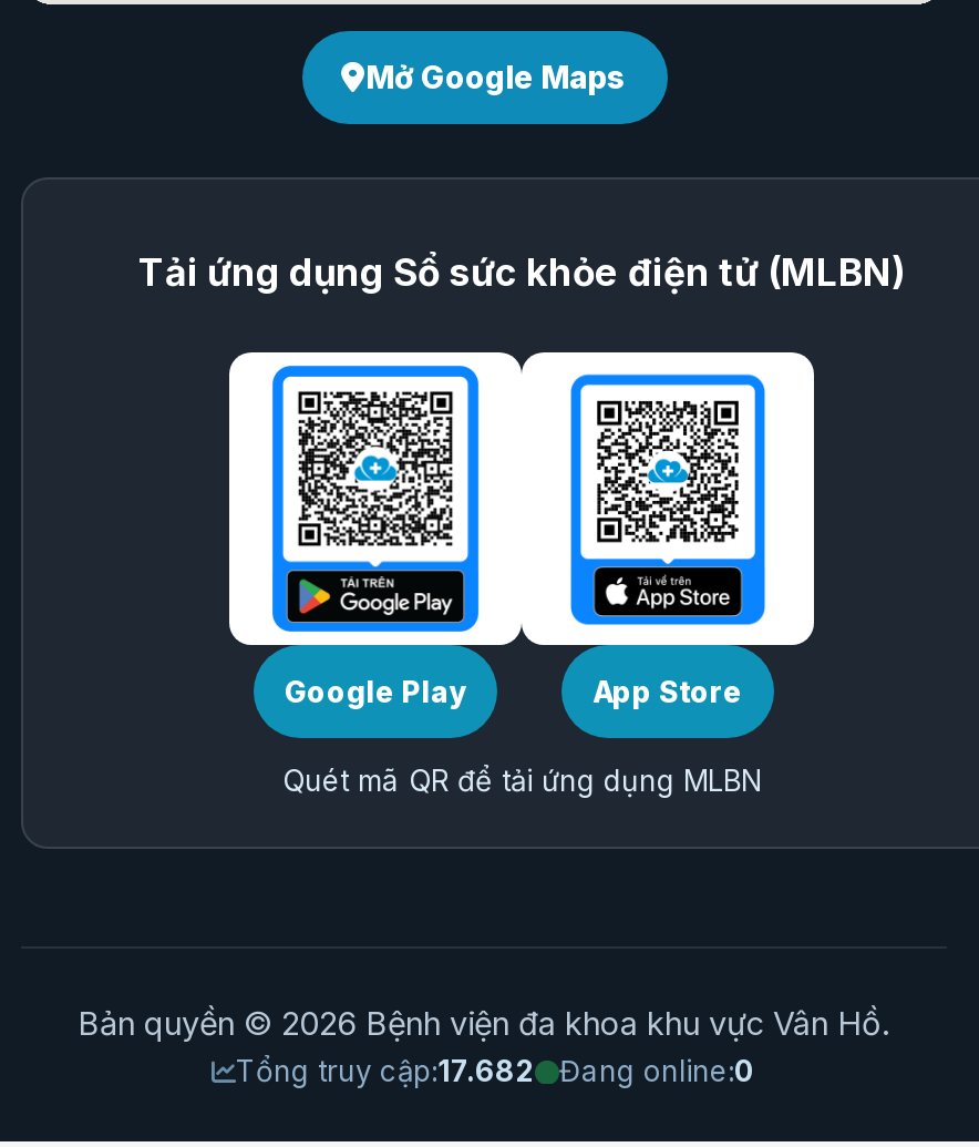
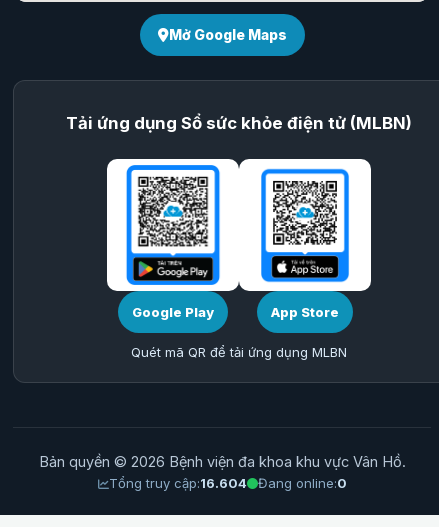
- Tổng truy cập:17.682 Đang online:0
+ Tổng truy cập:16.604 Đang online:0
